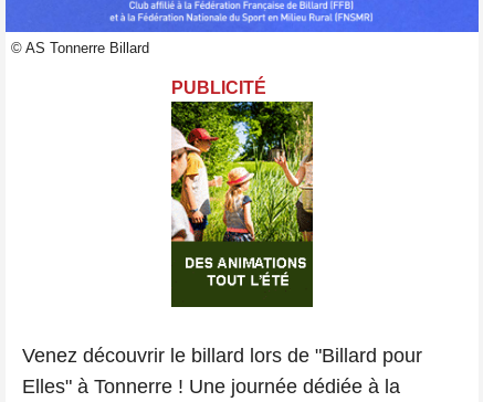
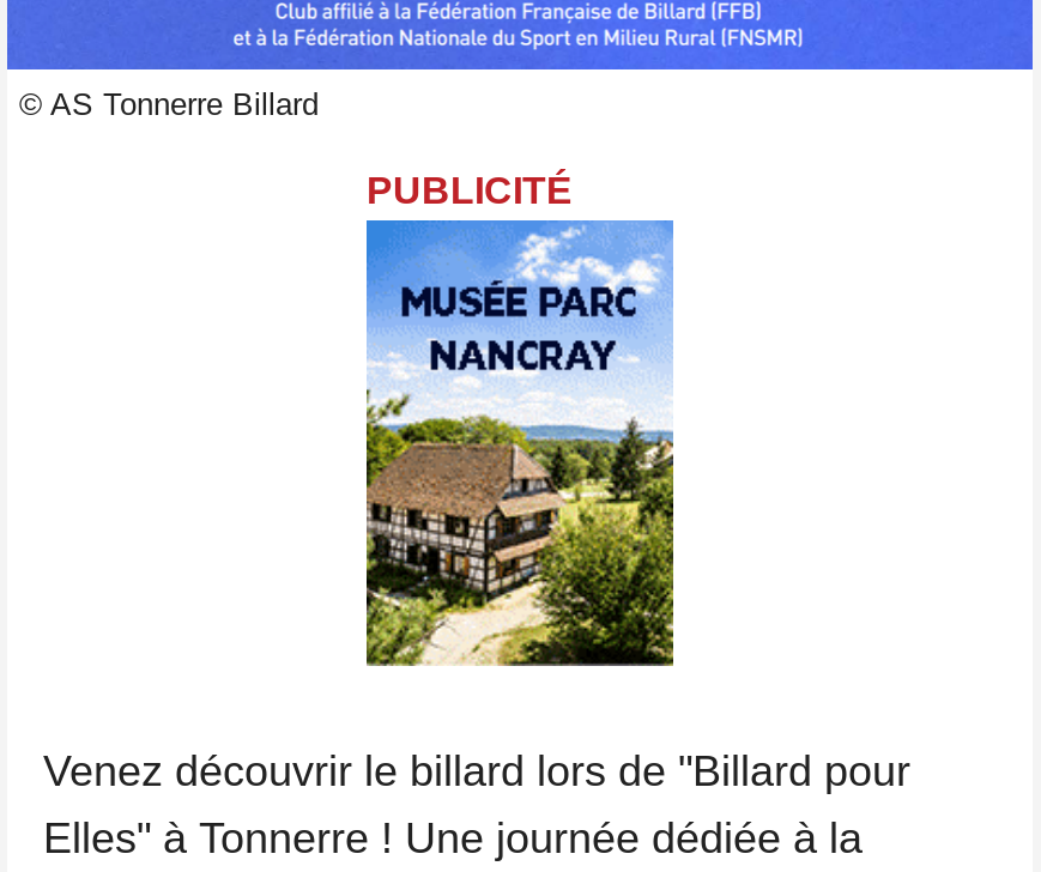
- [image]
+ [image]
